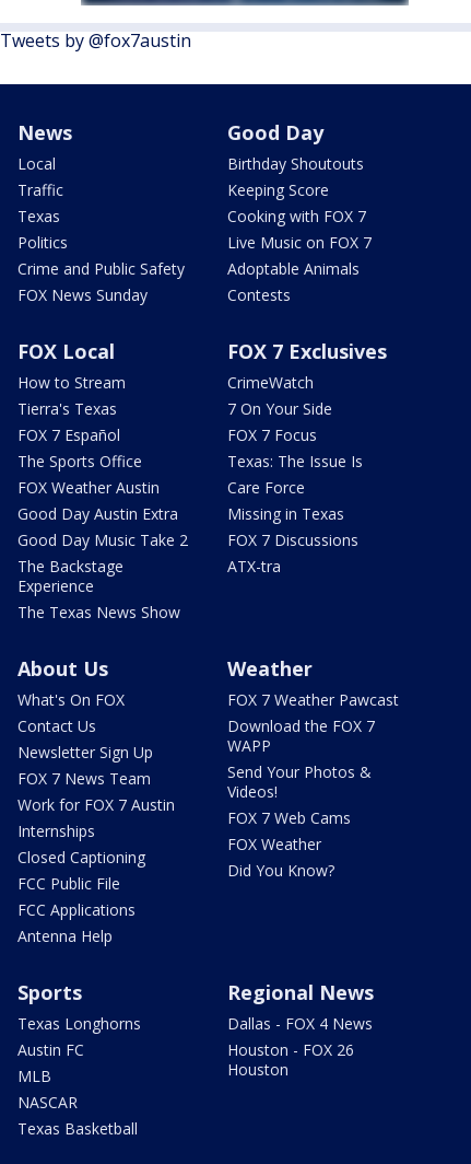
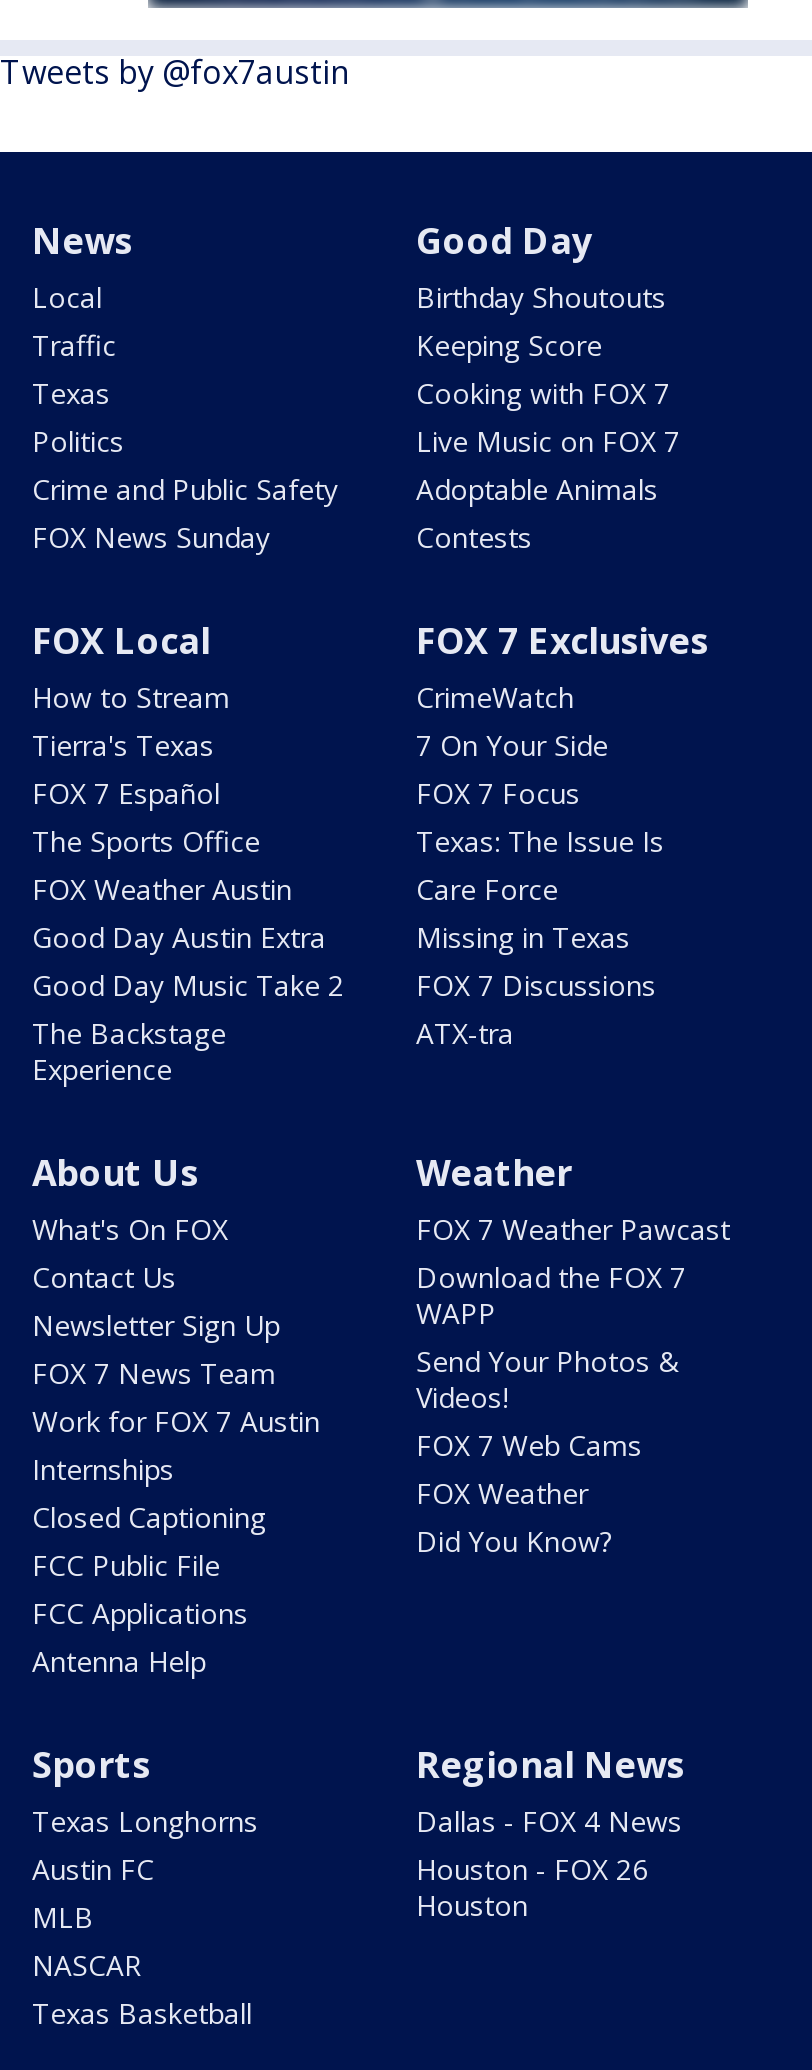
- The Texas News Show
